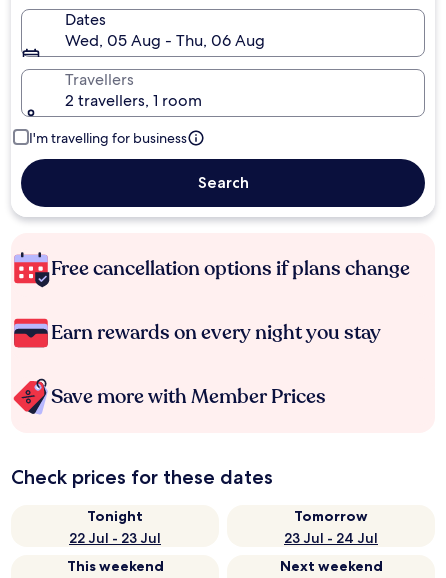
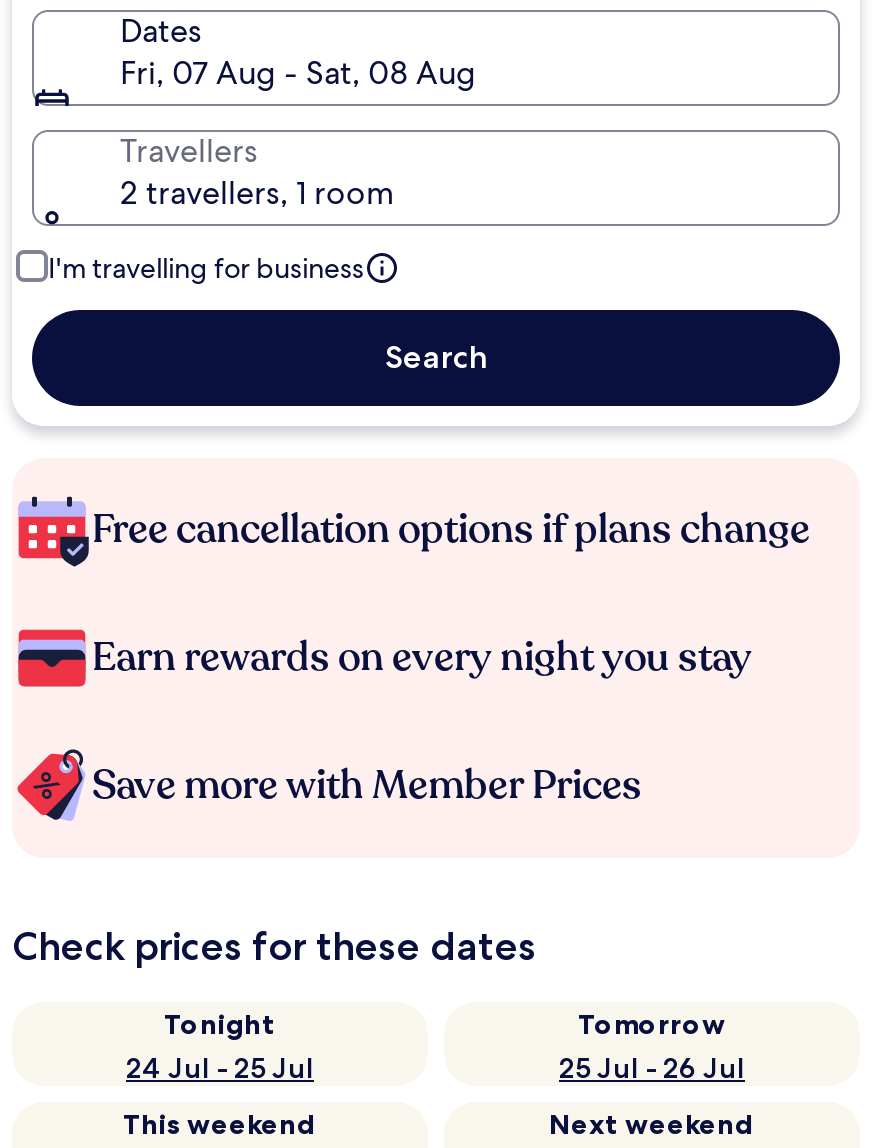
- Wed, 05 Aug - Thu, 06 Aug
+ Fri, 07 Aug - Sat, 08 Aug

- 22 Jul - 23 Jul
+ 24 Jul - 25 Jul

- 23 Jul - 24 Jul
+ 25 Jul - 26 Jul
